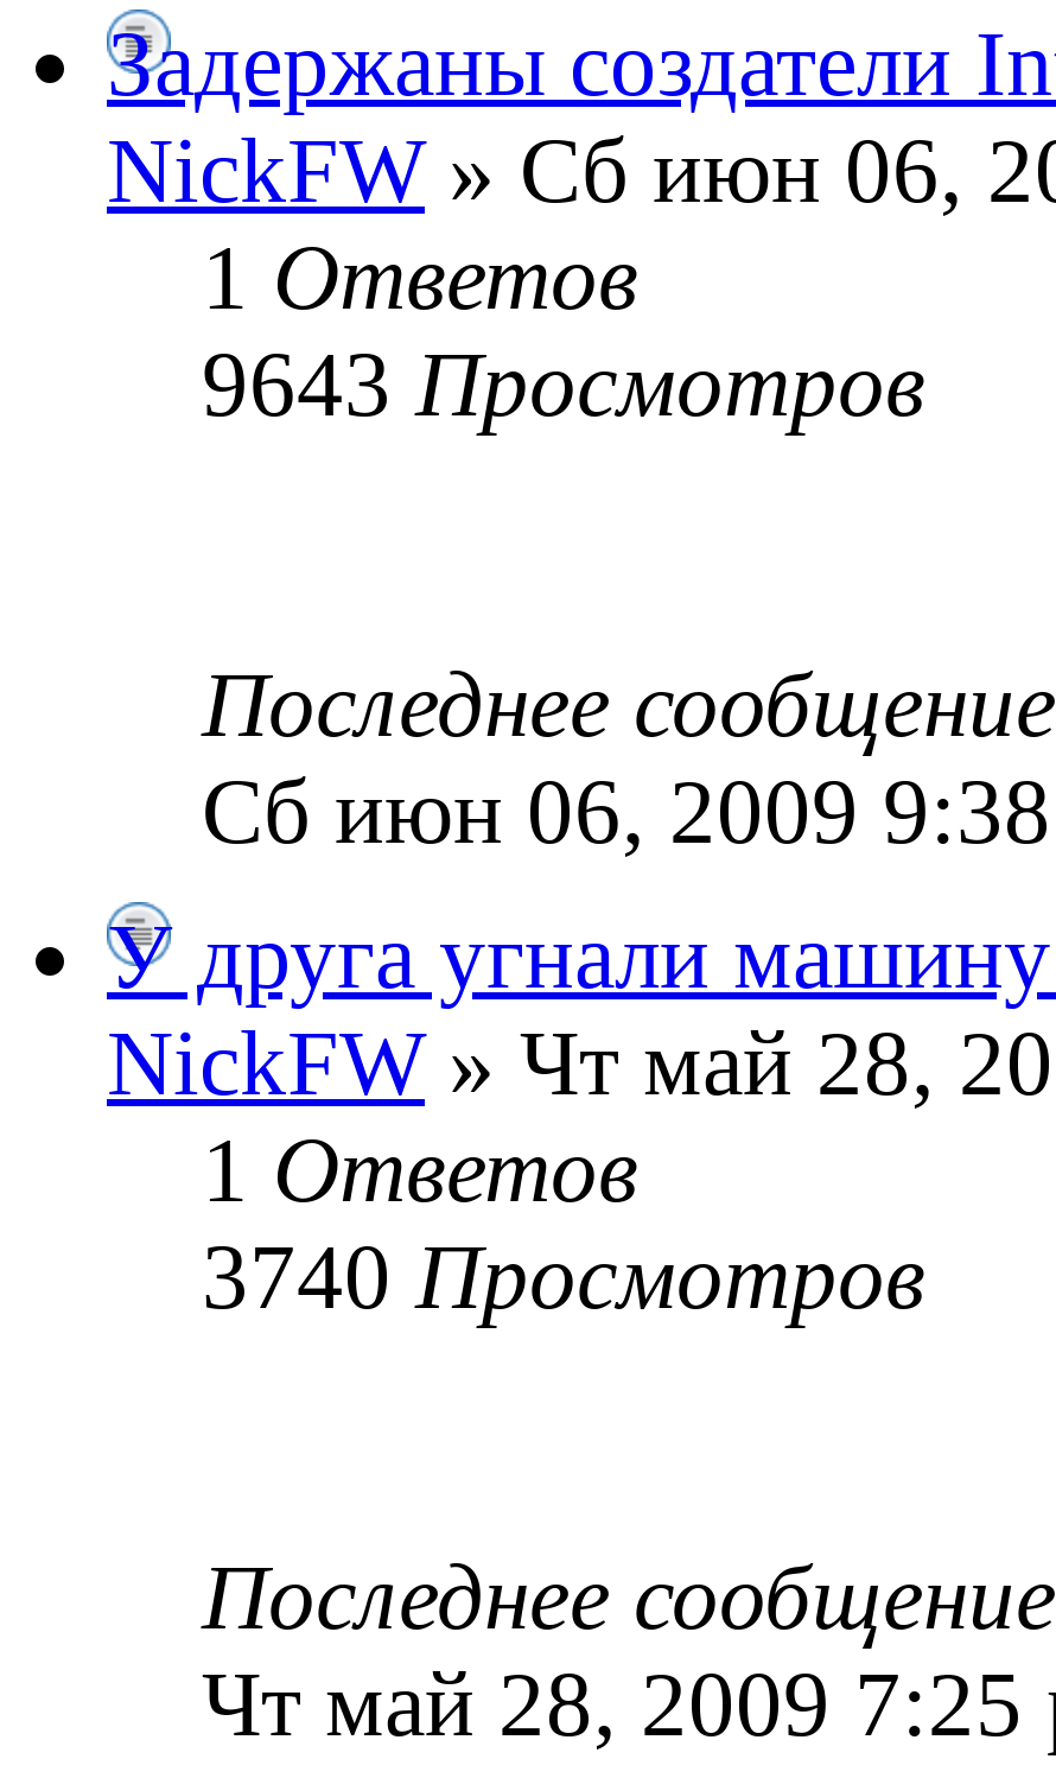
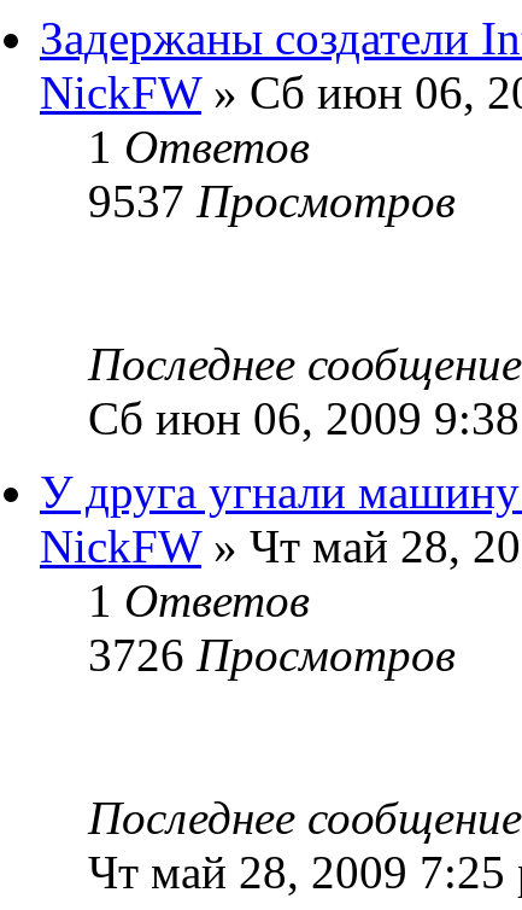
- 9643 Просмотров
+ 9537 Просмотров

- 3740 Просмотров
+ 3726 Просмотров
